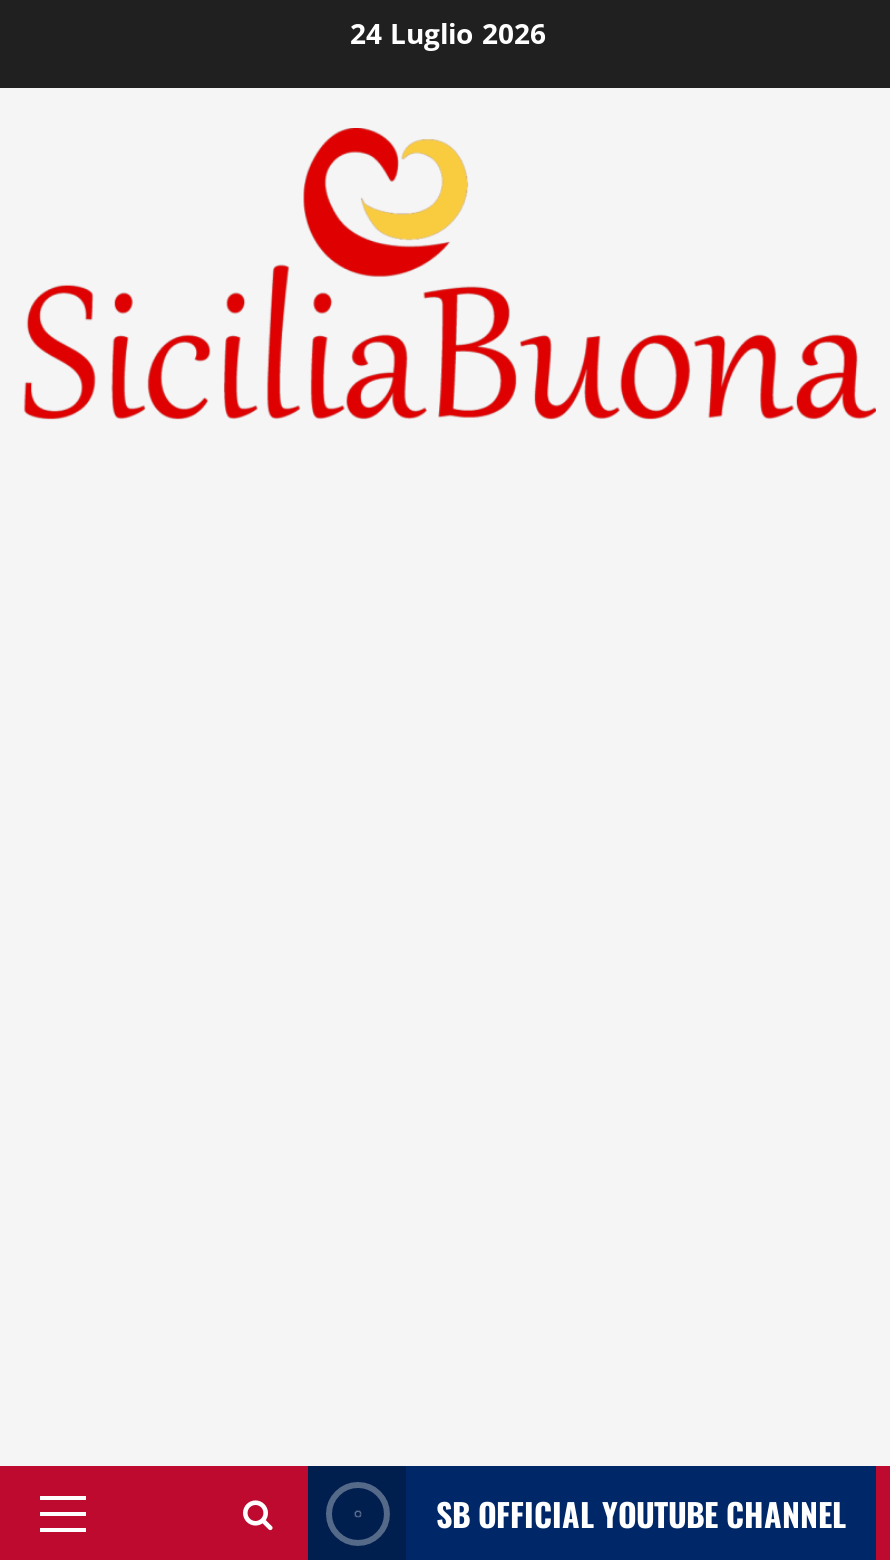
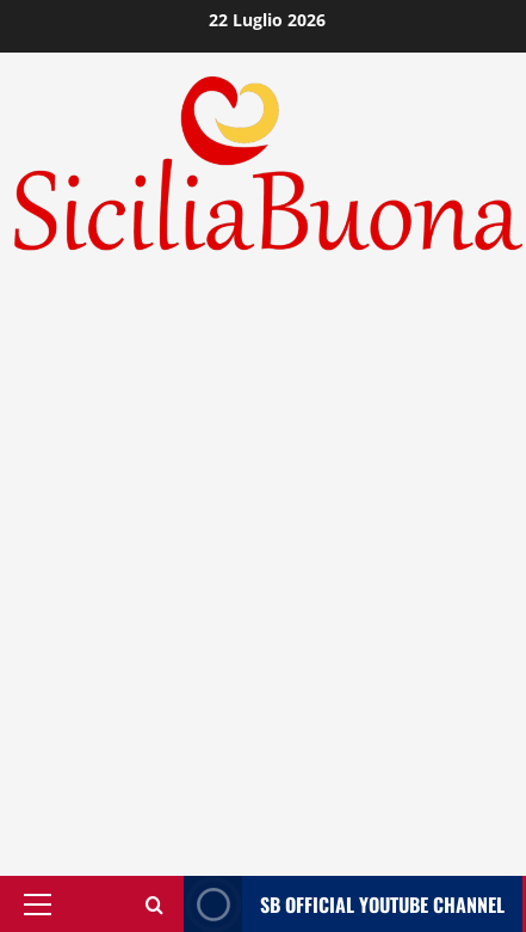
- 24 Luglio 2026
+ 22 Luglio 2026
